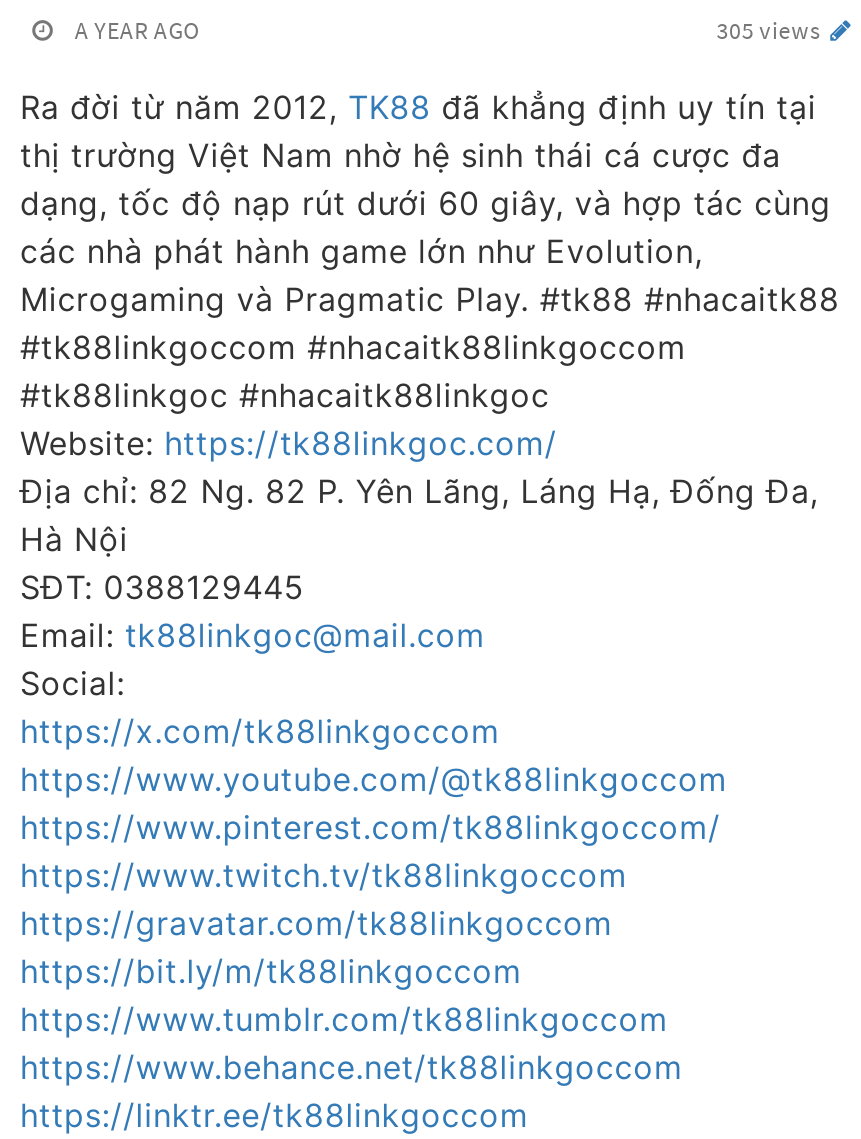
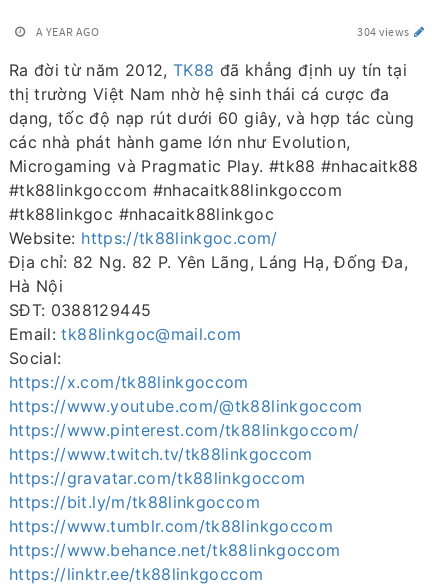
- 305 views
+ 304 views
